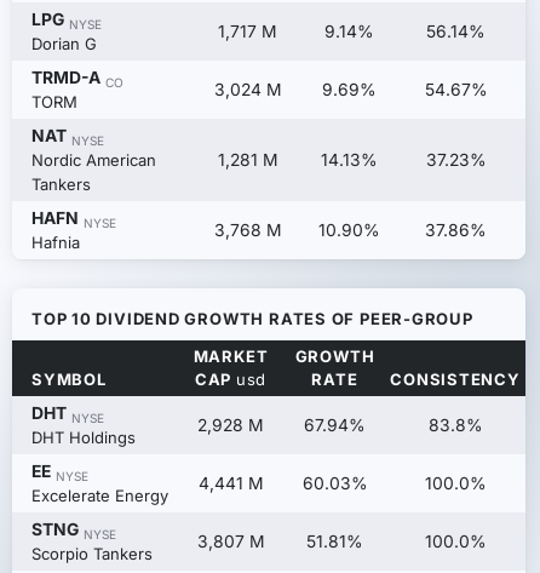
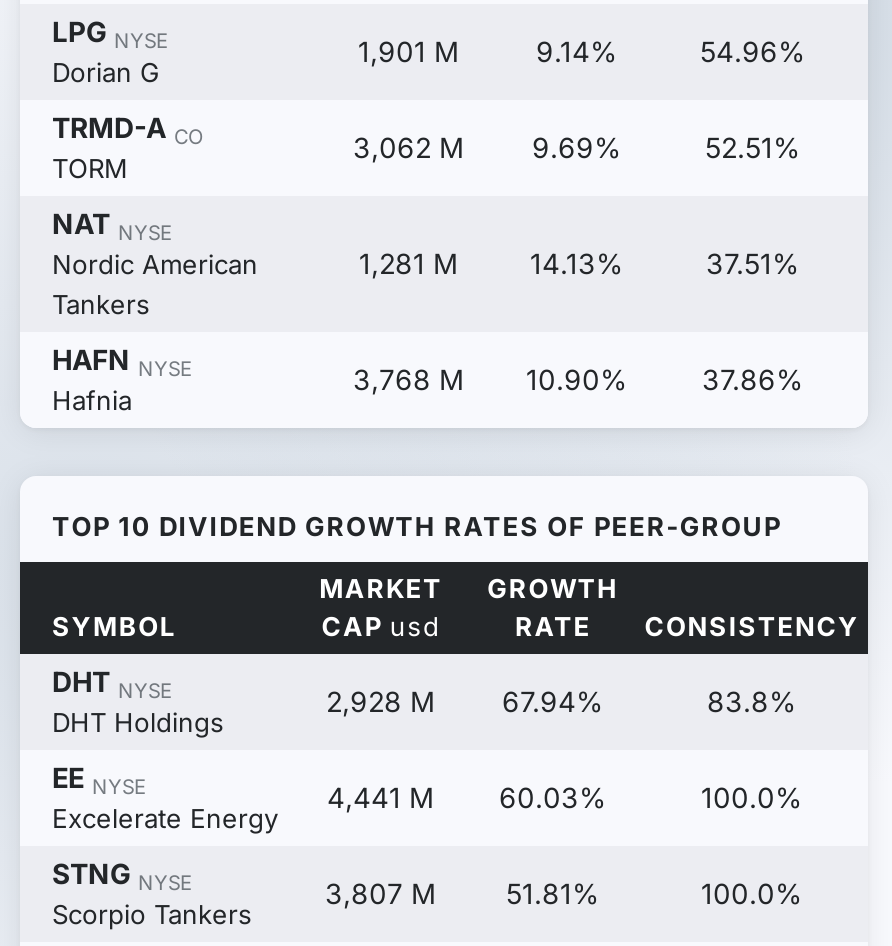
- 1,717 M
+ 1,901 M

- 56.14%
+ 54.96%

- 3,024 M
+ 3,062 M

- 54.67%
+ 52.51%

- 37.23%
+ 37.51%
